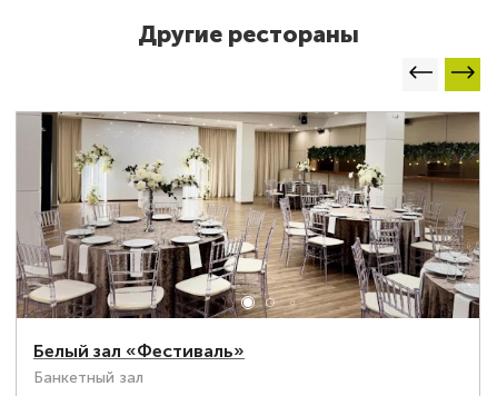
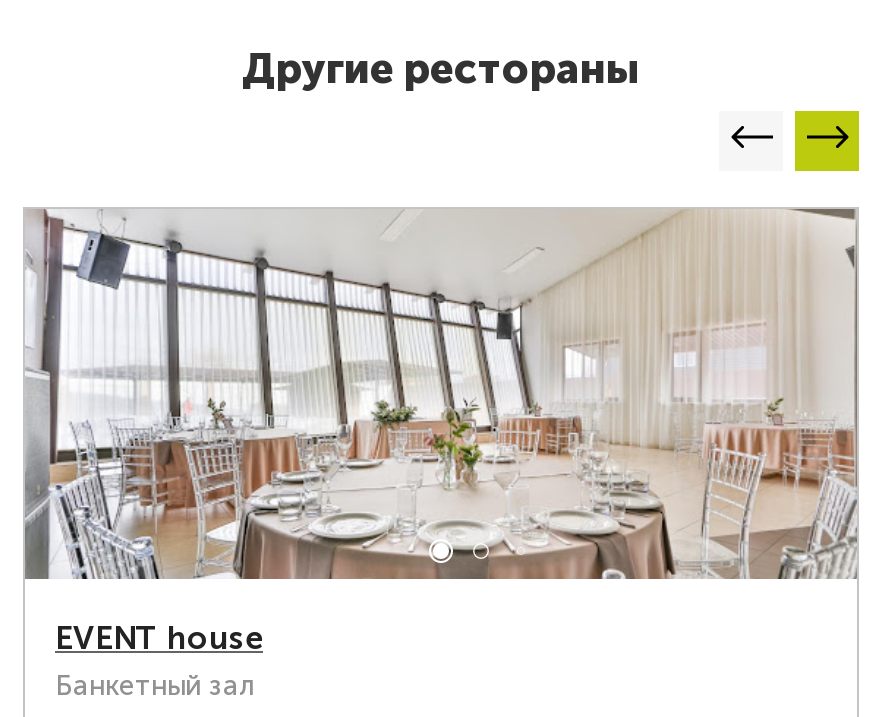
- [image]
- Белый зал «Фестиваль»
+ [image]
+ EVENT house
